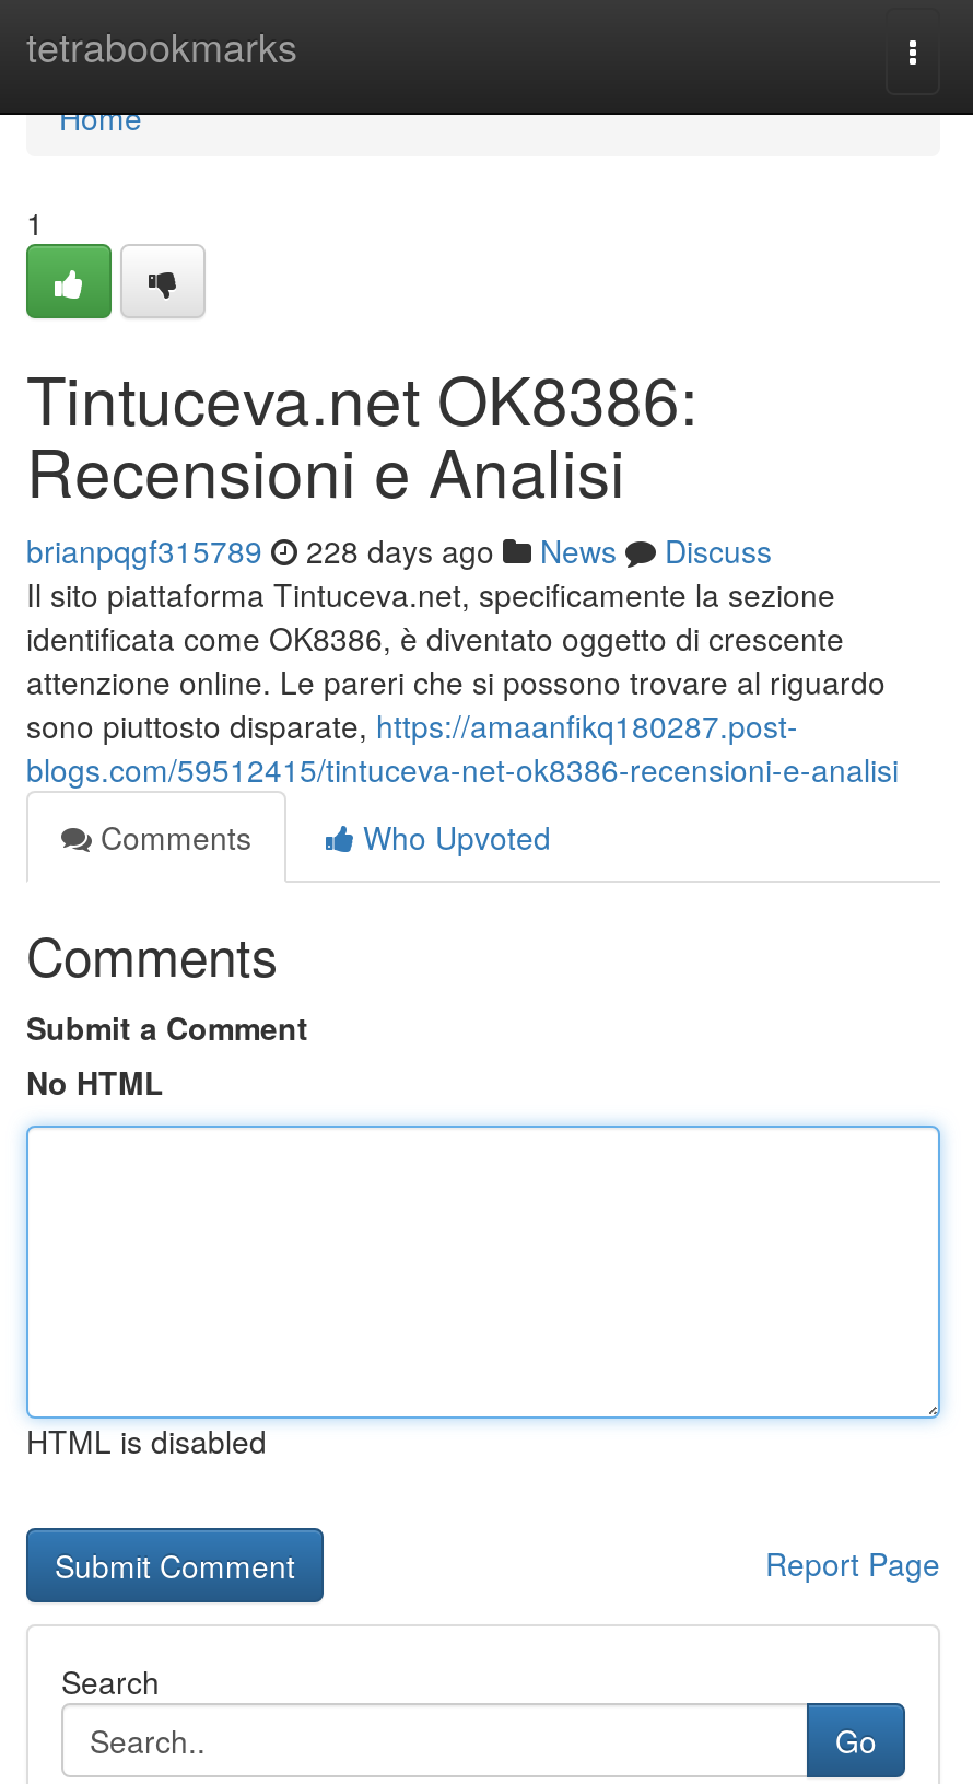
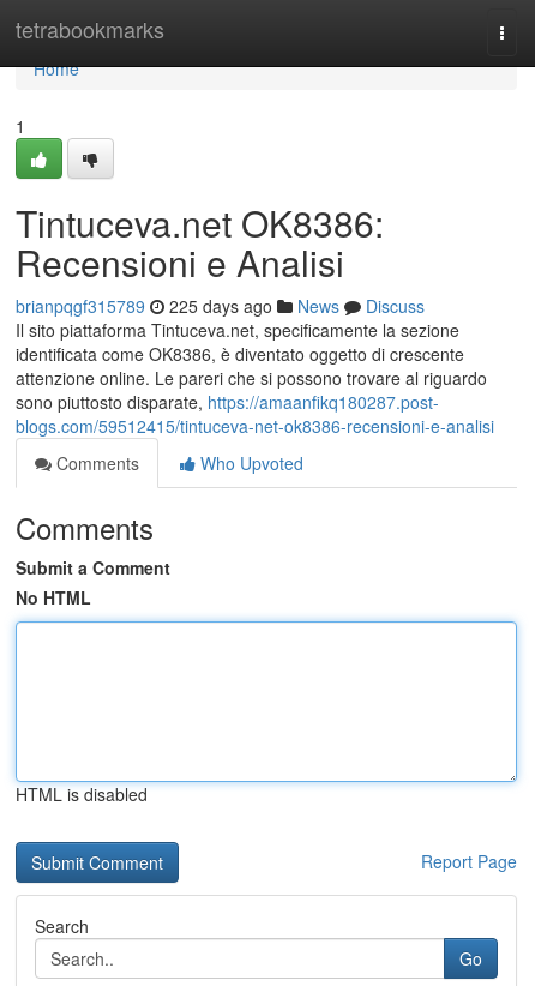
- brianpqgf315789 228 days ago News Discuss
+ brianpqgf315789 225 days ago News Discuss
